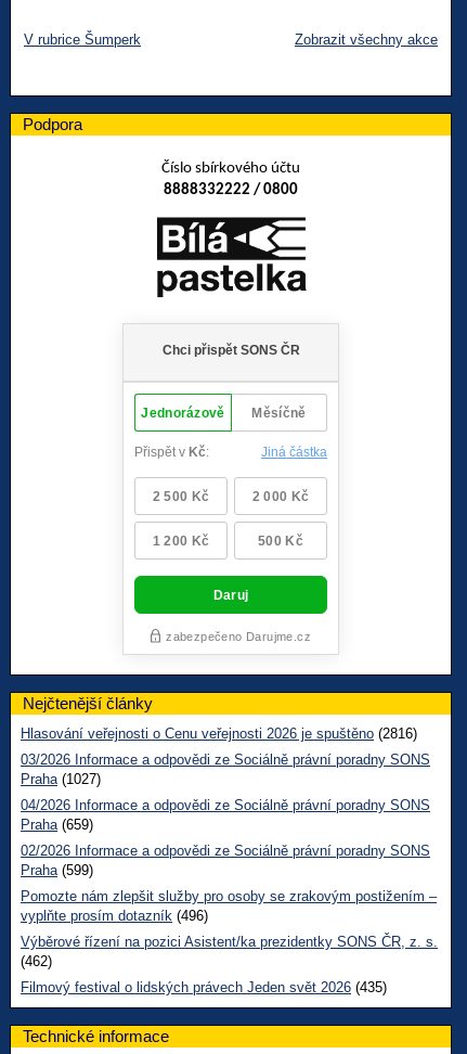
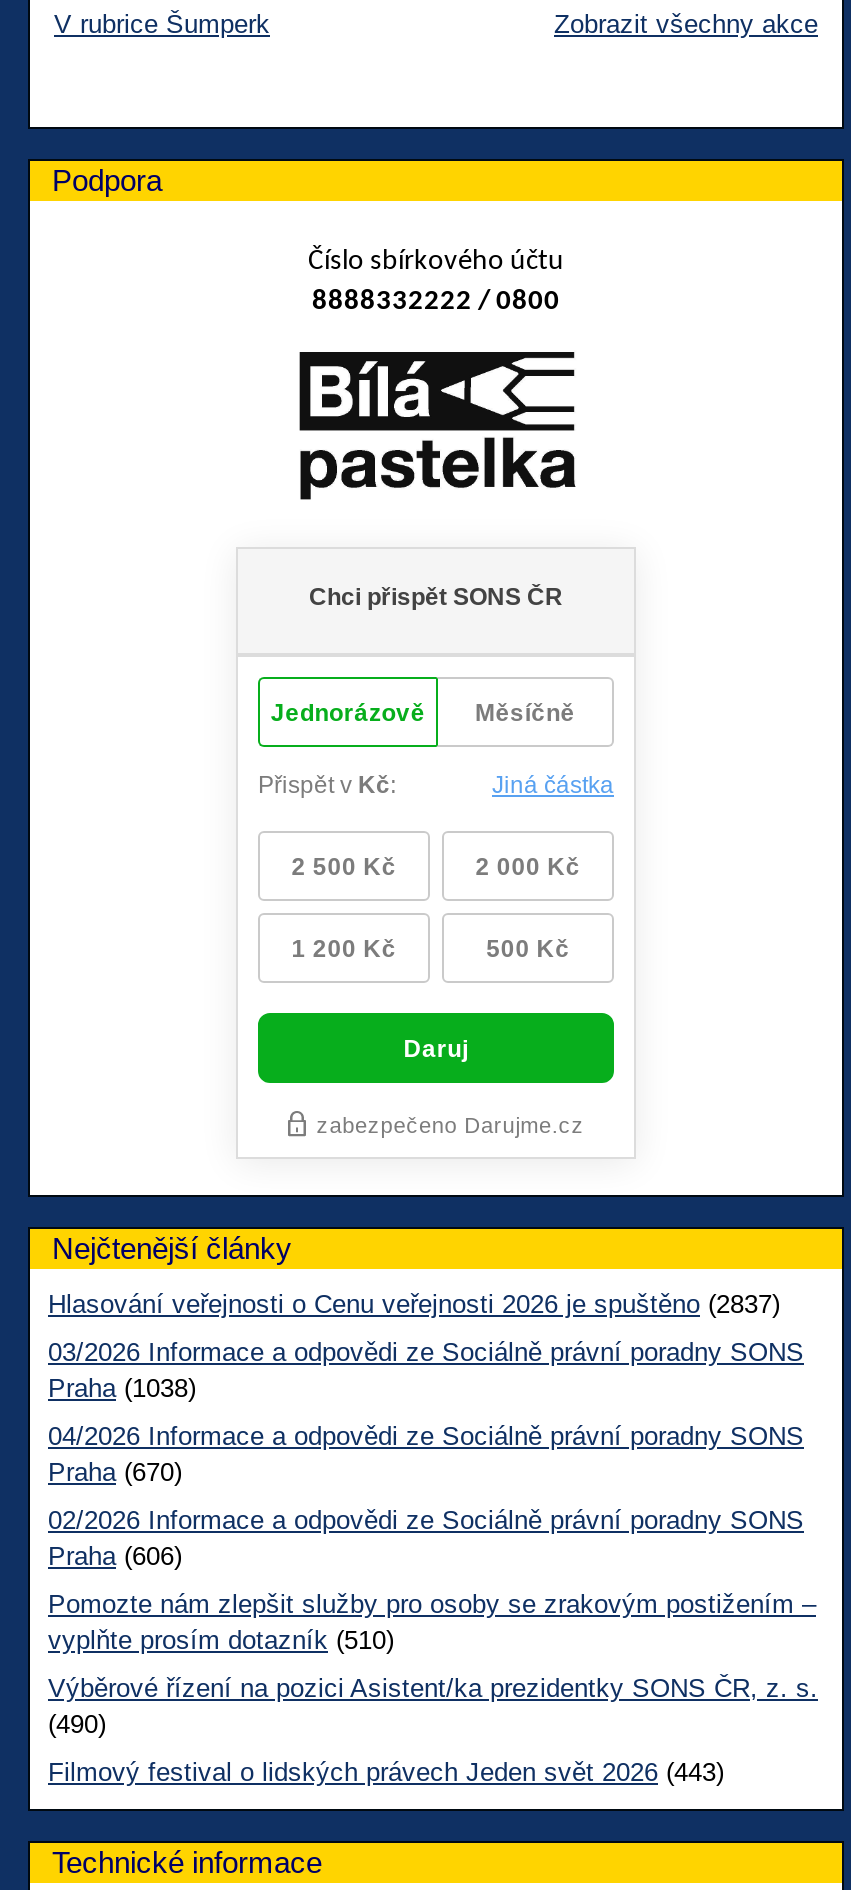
- Hlasování veřejnosti o Cenu veřejnosti 2026 je spuštěno (2816)
+ Hlasování veřejnosti o Cenu veřejnosti 2026 je spuštěno (2837)

- Praha (1027)
+ Praha (1038)

- Praha (659)
+ Praha (670)

- Praha (599)
+ Praha (606)

- vyplňte prosím dotazník (496)
+ vyplňte prosím dotazník (510)

- (462)
+ (490)

- Filmový festival o lidských právech Jeden svět 2026 (435)
+ Filmový festival o lidských právech Jeden svět 2026 (443)
